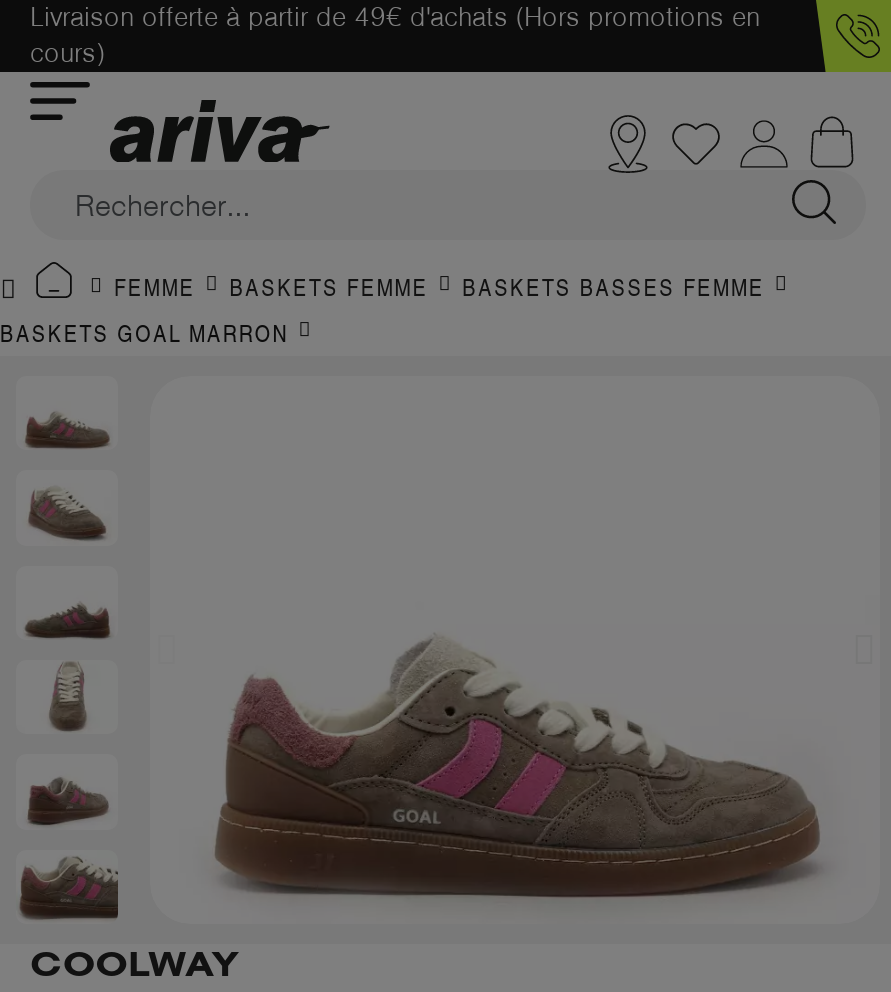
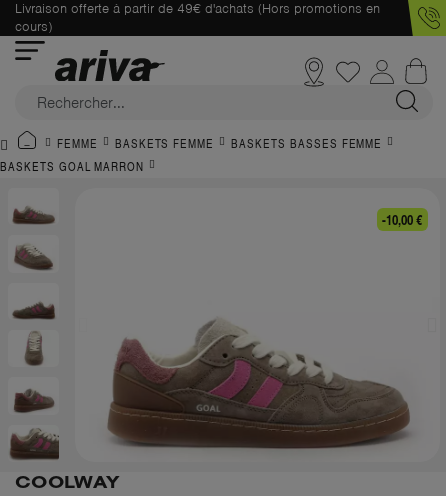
+ -10,00 €
